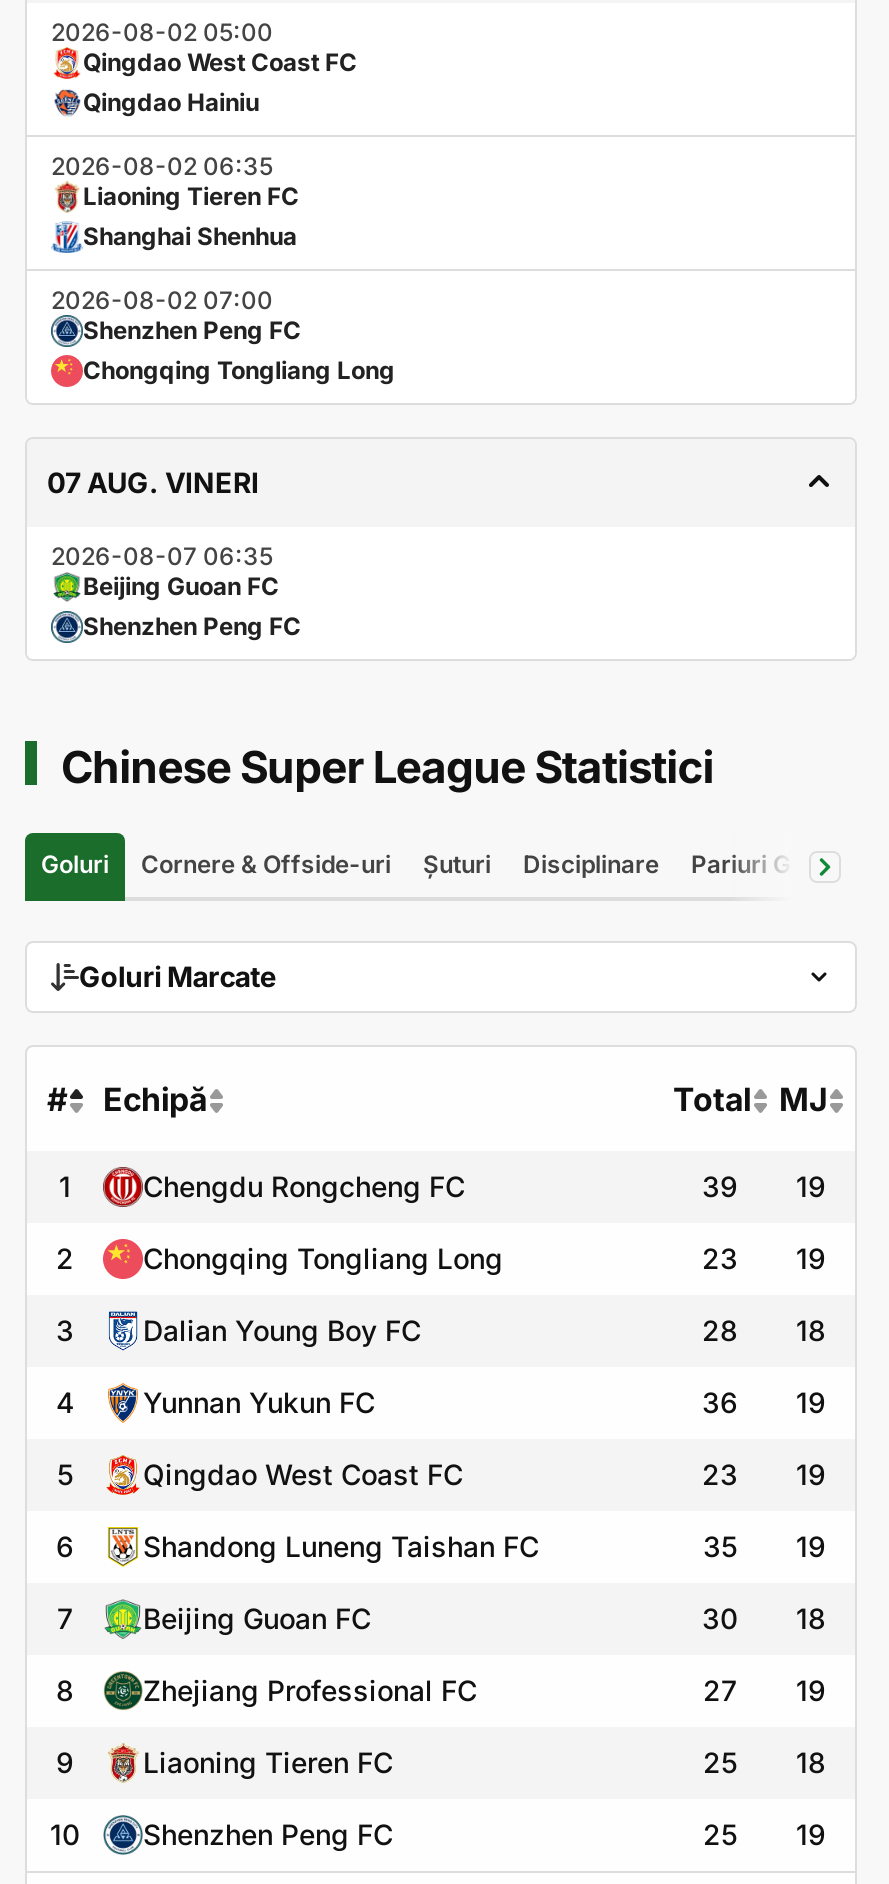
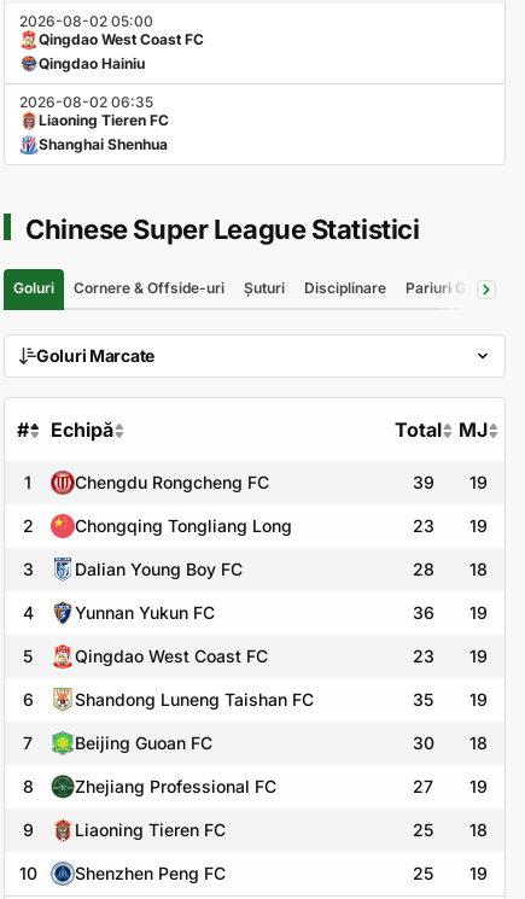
- 2026-08-02 07:00
- Shenzhen Peng FC
- Chongqing Tongliang Long
- 07 AUG. VINERI
- 2026-08-07 06:35
- Beijing Guoan FC
- Shenzhen Peng FC
